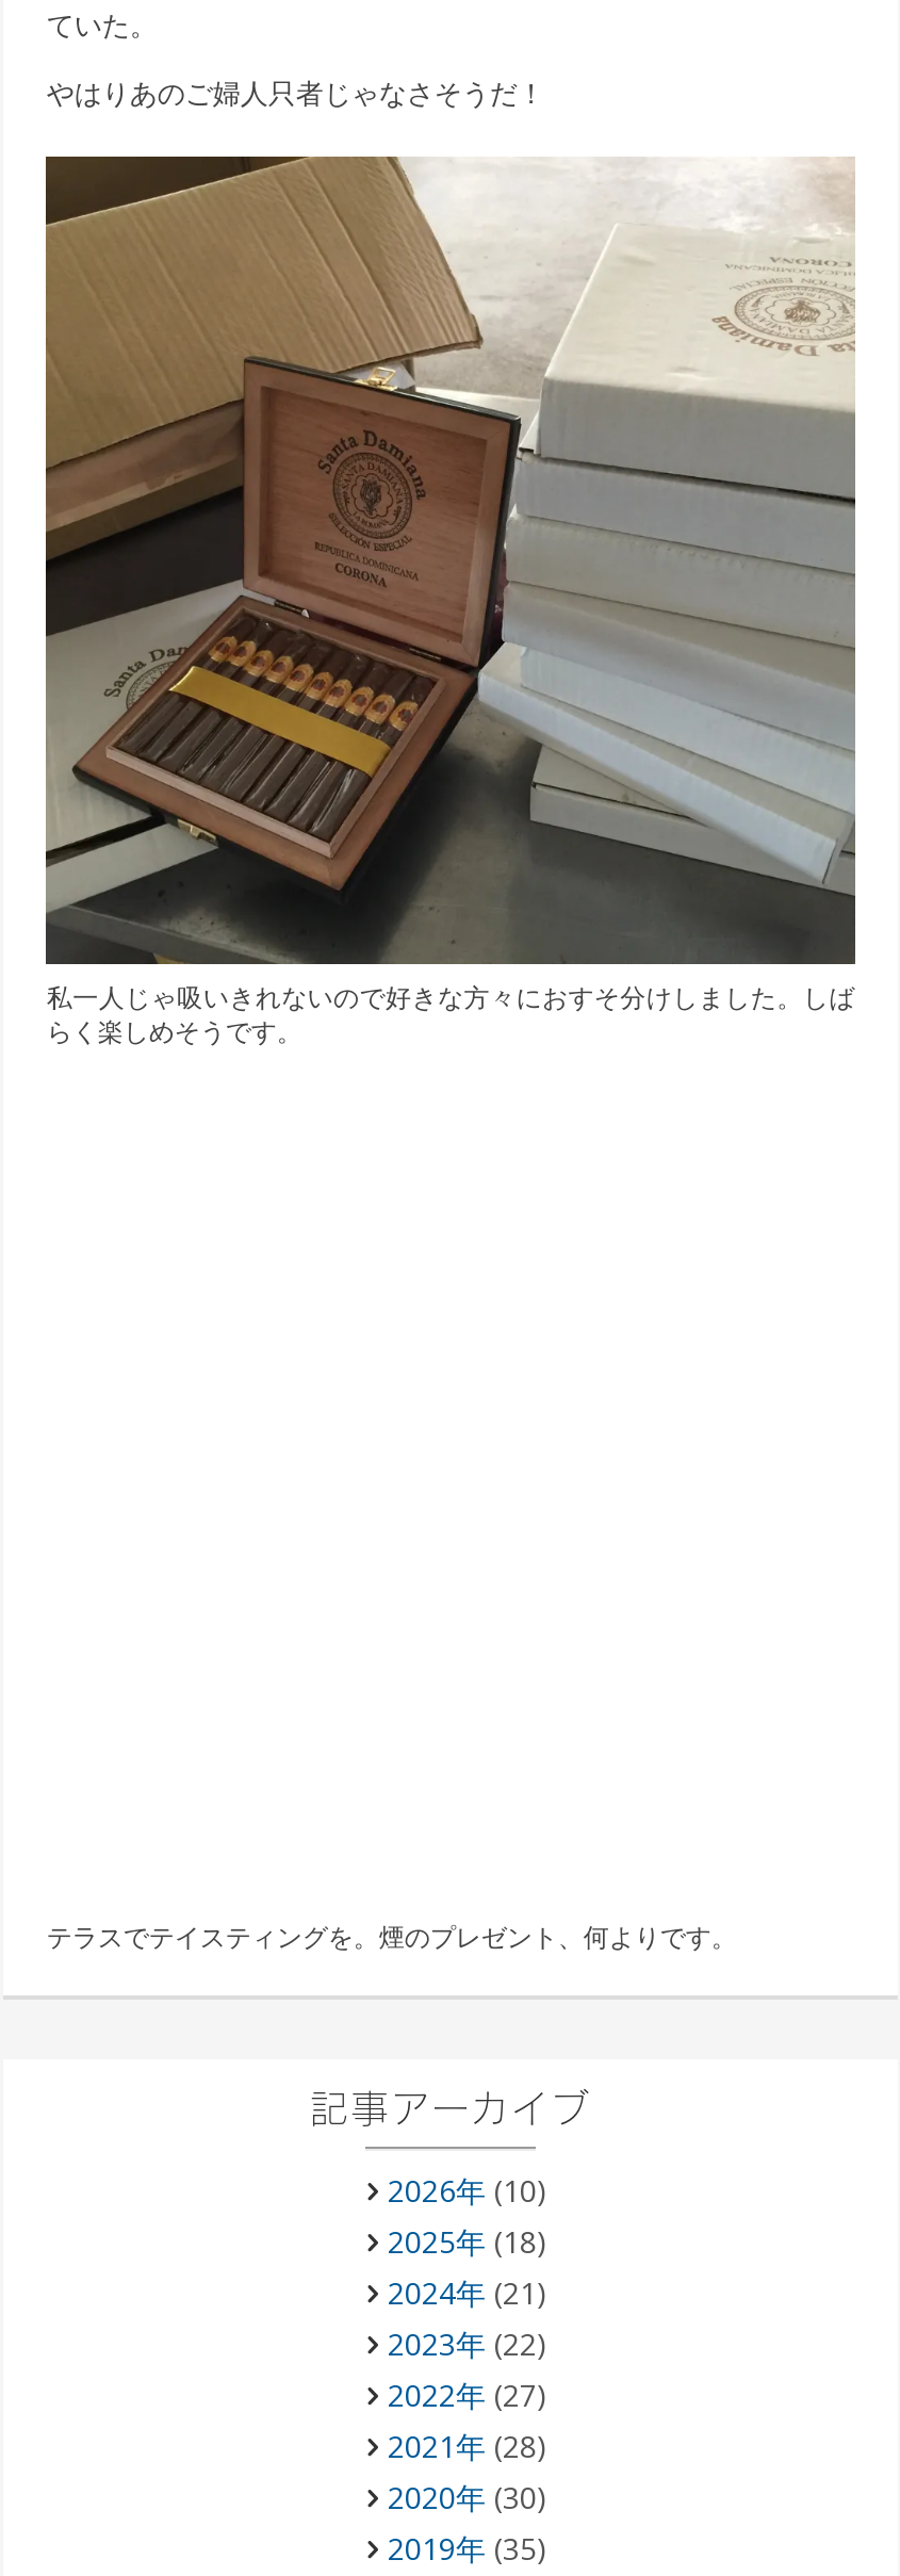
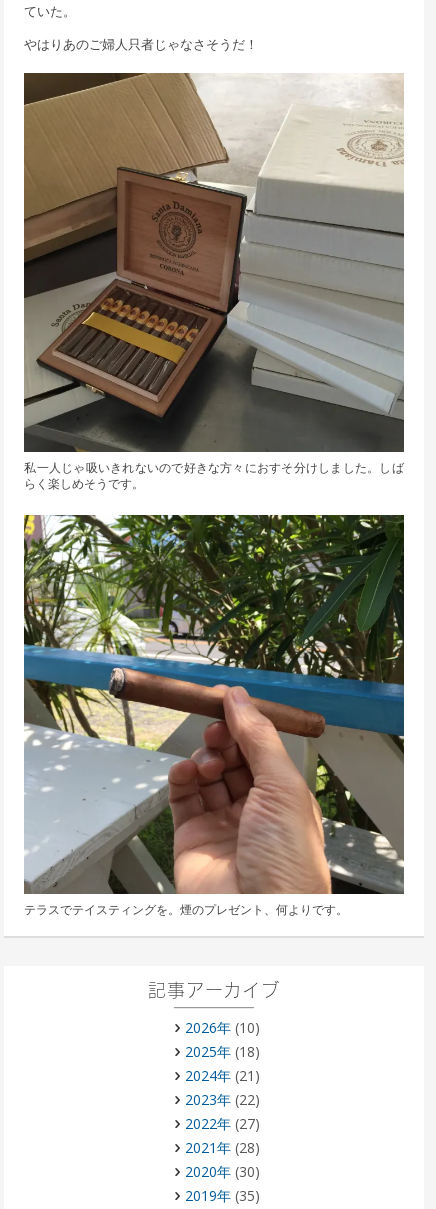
+ [image]
